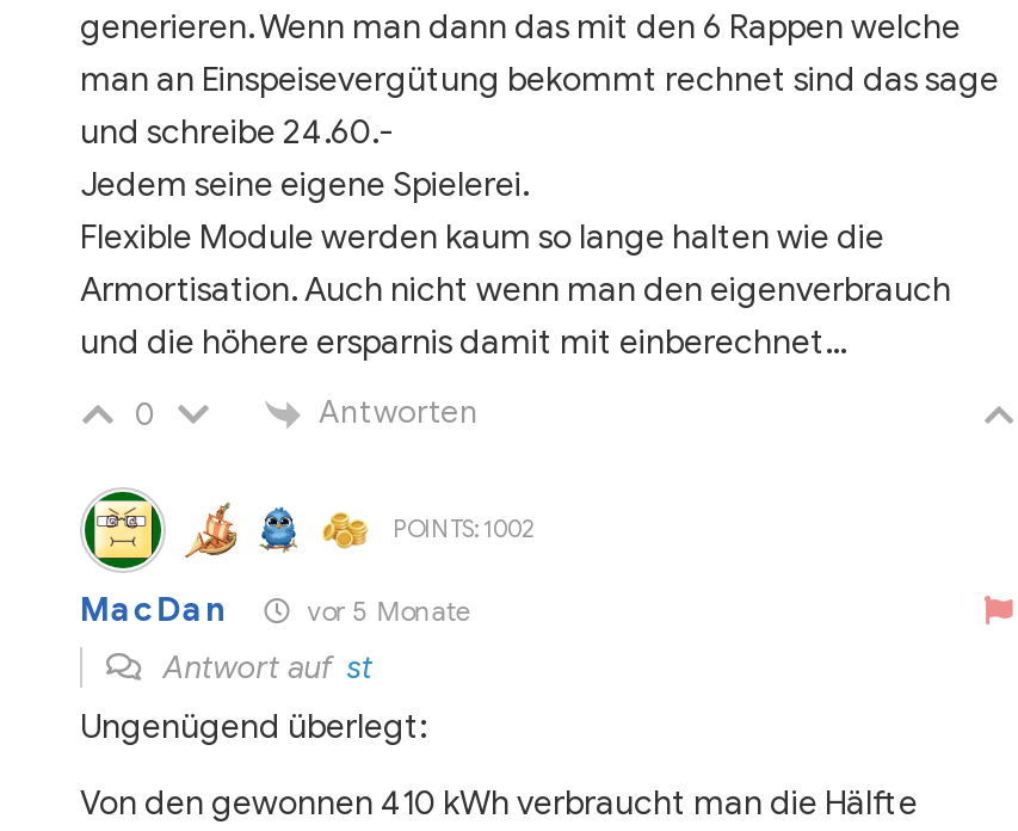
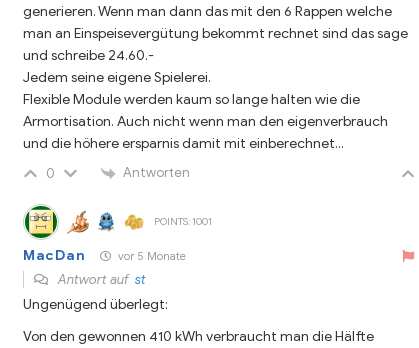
- POINTS: 1002
+ POINTS: 1001
